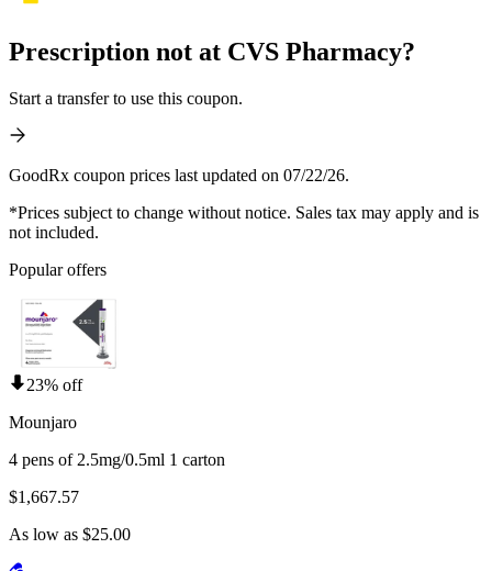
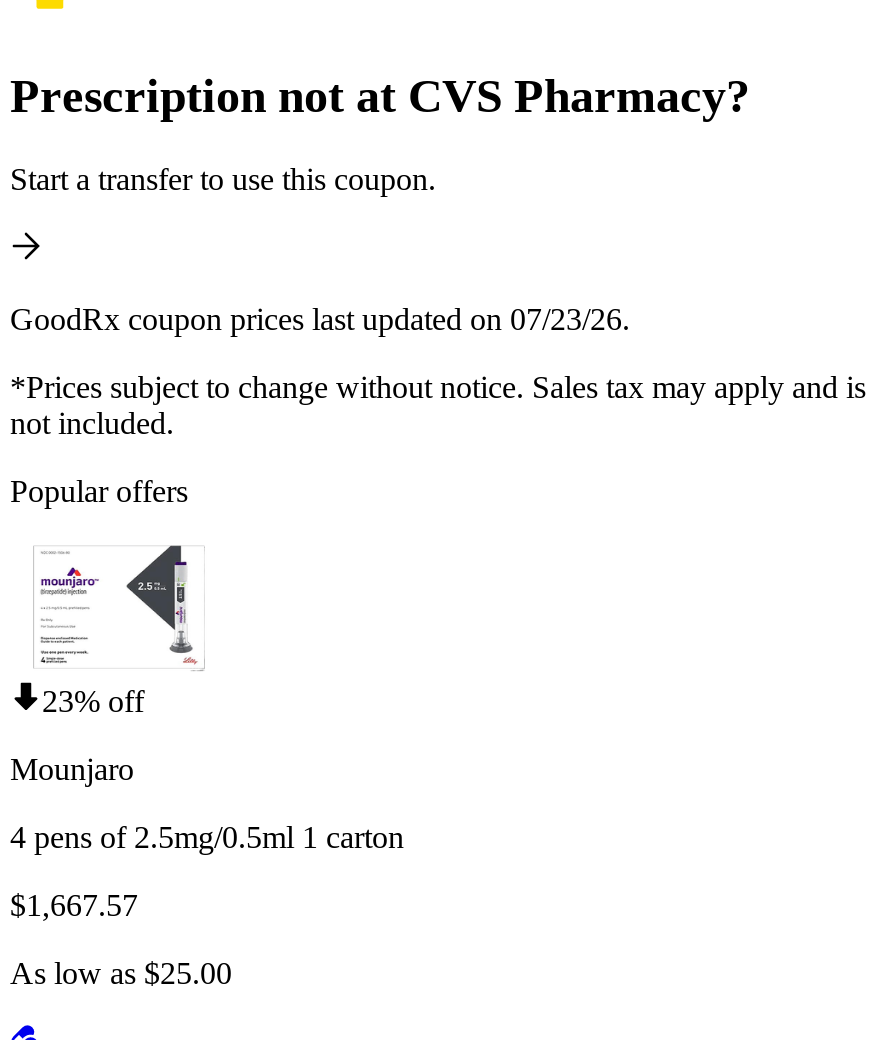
- GoodRx coupon prices last updated on 07/22/26.
+ GoodRx coupon prices last updated on 07/23/26.
